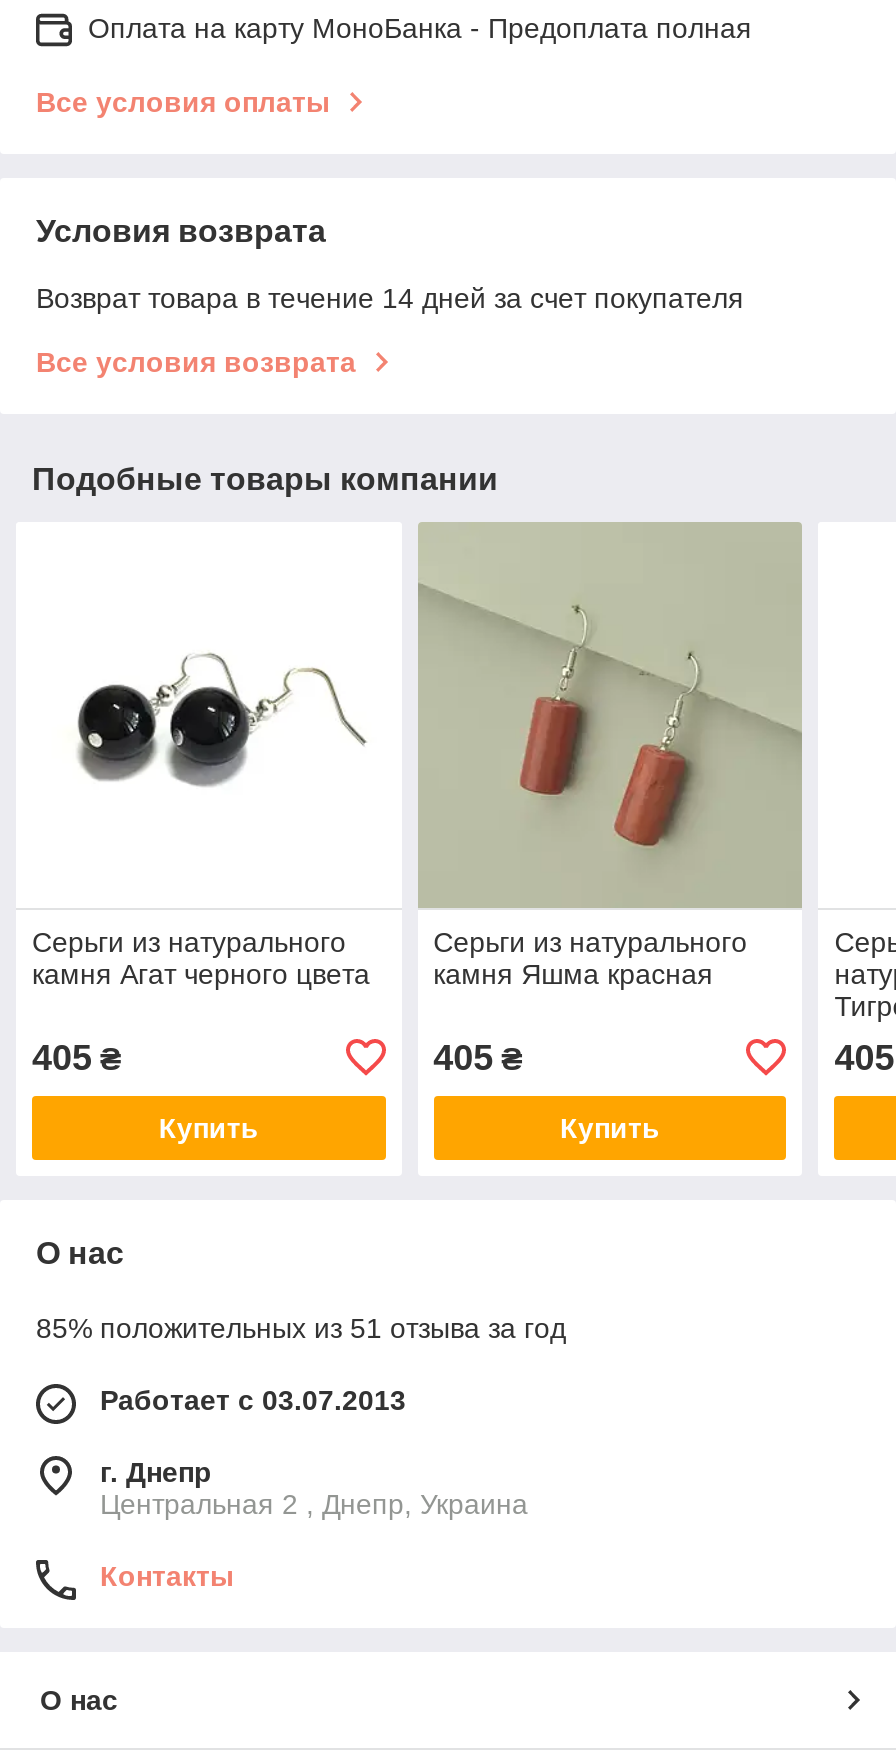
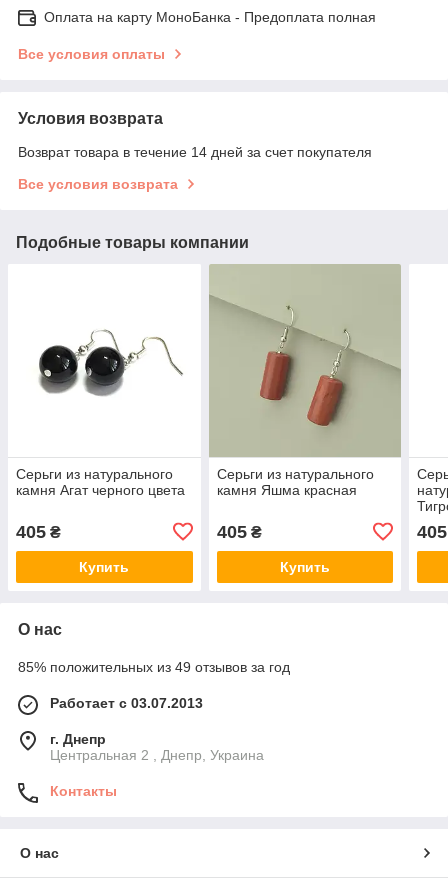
- 85% положительных из 51 отзыва за год
+ 85% положительных из 49 отзывов за год
